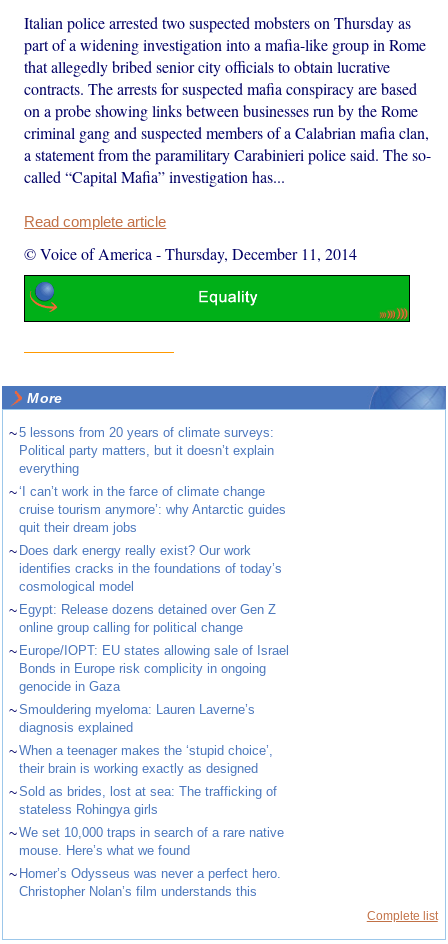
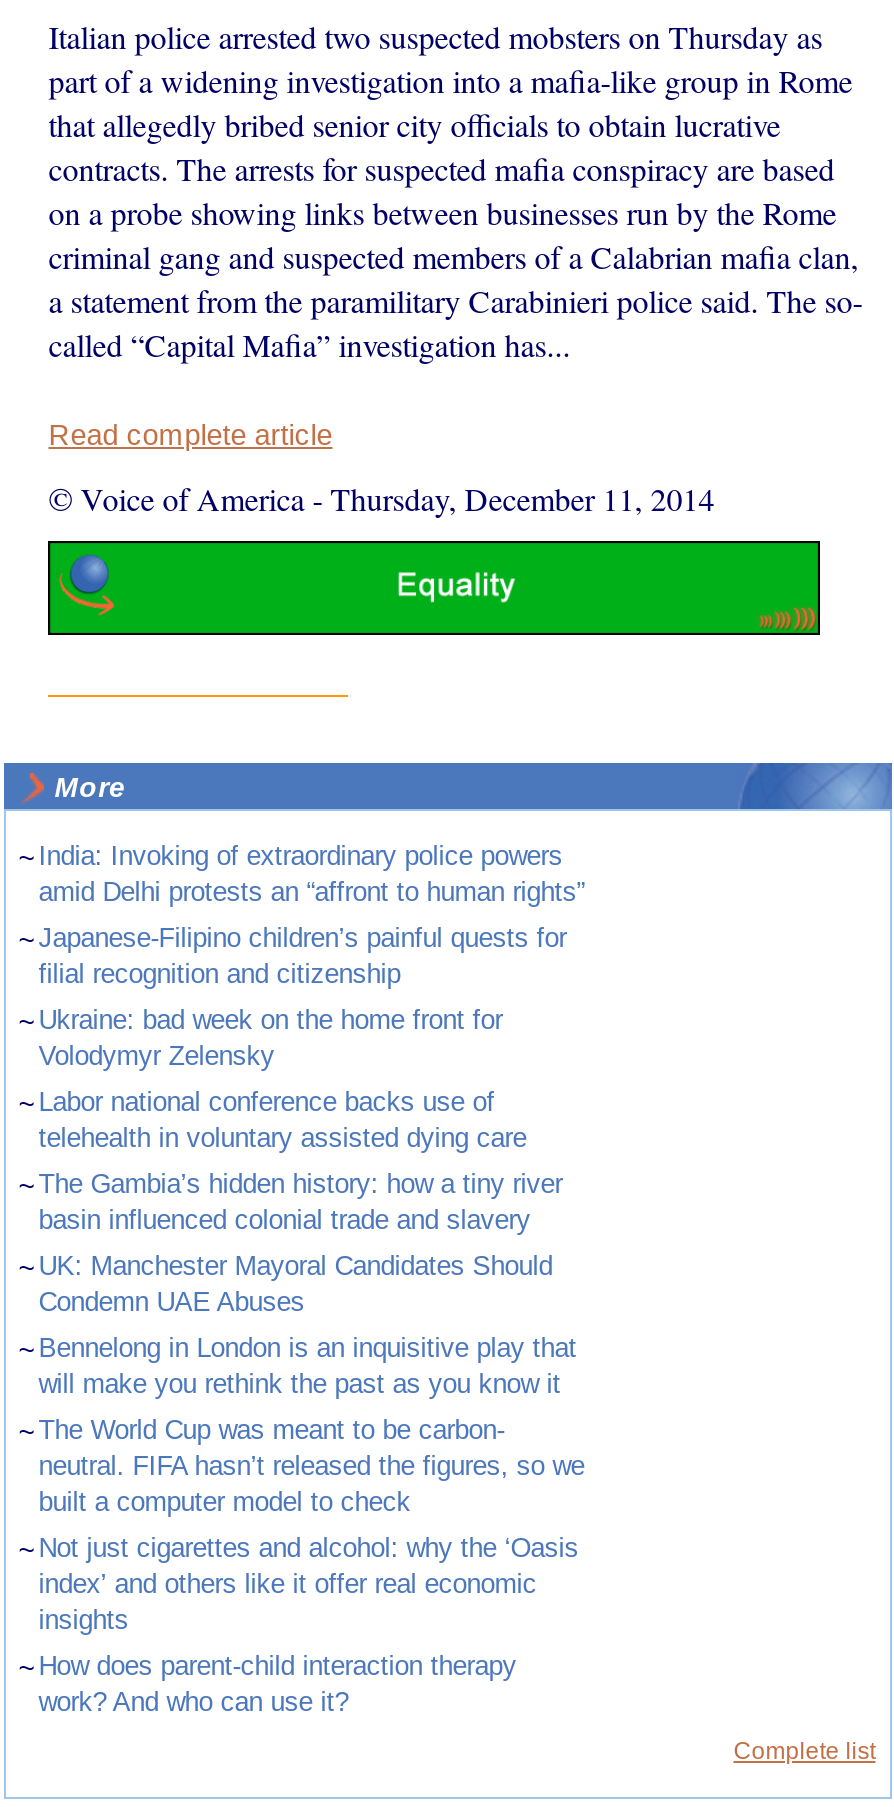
- ~ 5 lessons from 20 years of climate surveys:
- Political party matters, but it doesn’t explain
- everything
+ ~ India: Invoking of extraordinary police powers
+ amid Delhi protests an “affront to human rights”

- ~ ‘I can’t work in the farce of climate change
- cruise tourism anymore’: why Antarctic guides
- quit their dream jobs
+ ~ Japanese-Filipino children’s painful quests for
+ filial recognition and citizenship

- ~ Does dark energy really exist? Our work
- identifies cracks in the foundations of today’s
- cosmological model
+ ~ Ukraine: bad week on the home front for
+ Volodymyr Zelensky

- ~ Egypt: Release dozens detained over Gen Z
- online group calling for political change
+ ~ Labor national conference backs use of
+ telehealth in voluntary assisted dying care

- ~ Europe/IOPT: EU states allowing sale of Israel
- Bonds in Europe risk complicity in ongoing
- genocide in Gaza
+ ~ The Gambia’s hidden history: how a tiny river
+ basin influenced colonial trade and slavery

- ~ Smouldering myeloma: Lauren Laverne’s
- diagnosis explained
+ ~ UK: Manchester Mayoral Candidates Should
+ Condemn UAE Abuses

- ~ When a teenager makes the ‘stupid choice’,
- their brain is working exactly as designed
+ ~ Bennelong in London is an inquisitive play that
+ will make you rethink the past as you know it

- ~ Sold as brides, lost at sea: The trafficking of
- stateless Rohingya girls
+ ~ The World Cup was meant to be carbon-
+ neutral. FIFA hasn’t released the figures, so we
+ built a computer model to check

- ~ We set 10,000 traps in search of a rare native
- mouse. Here’s what we found
+ ~ Not just cigarettes and alcohol: why the ‘Oasis
+ index’ and others like it offer real economic
+ insights

- ~ Homer’s Odysseus was never a perfect hero.
- Christopher Nolan’s film understands this
+ ~ How does parent-child interaction therapy
+ work? And who can use it?
